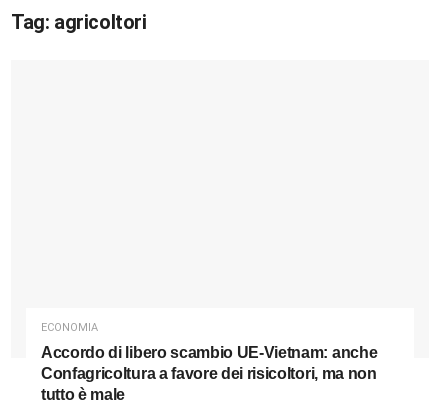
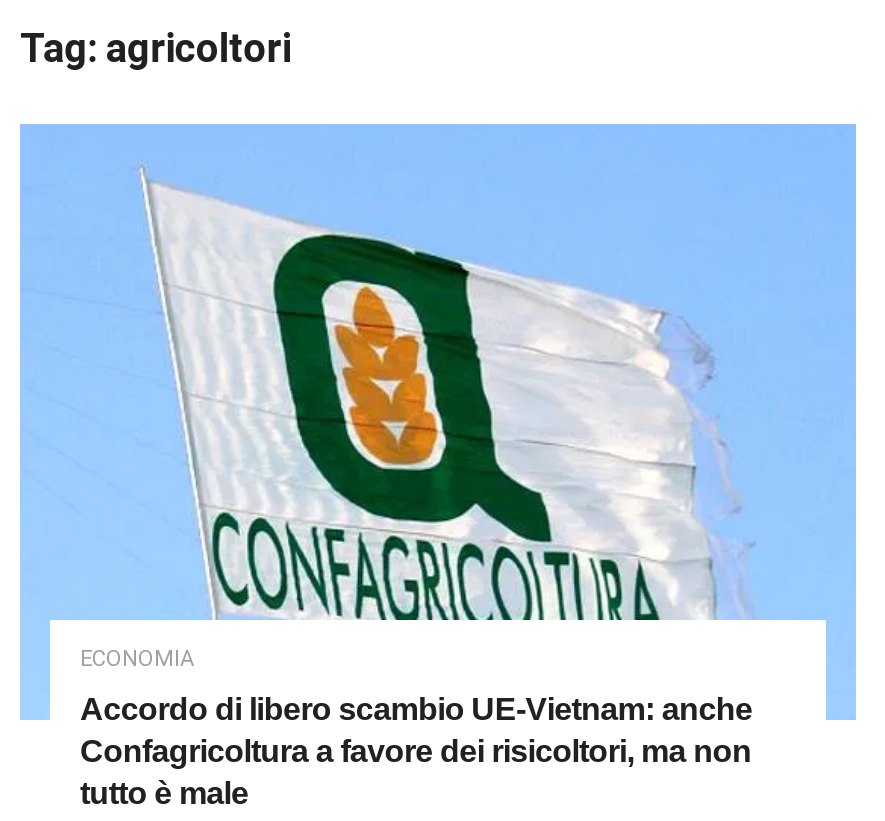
+ [image]
